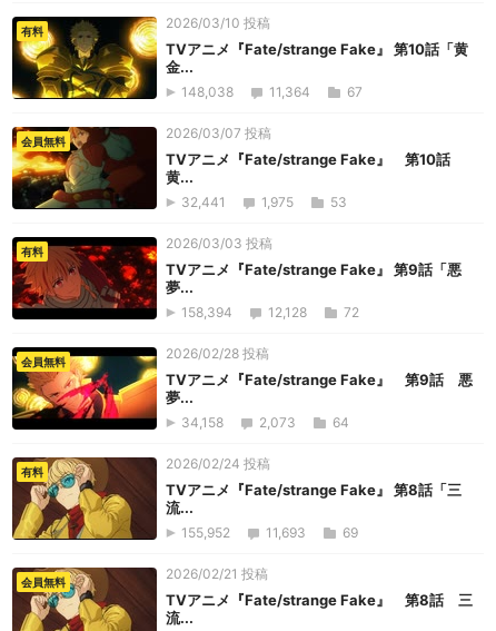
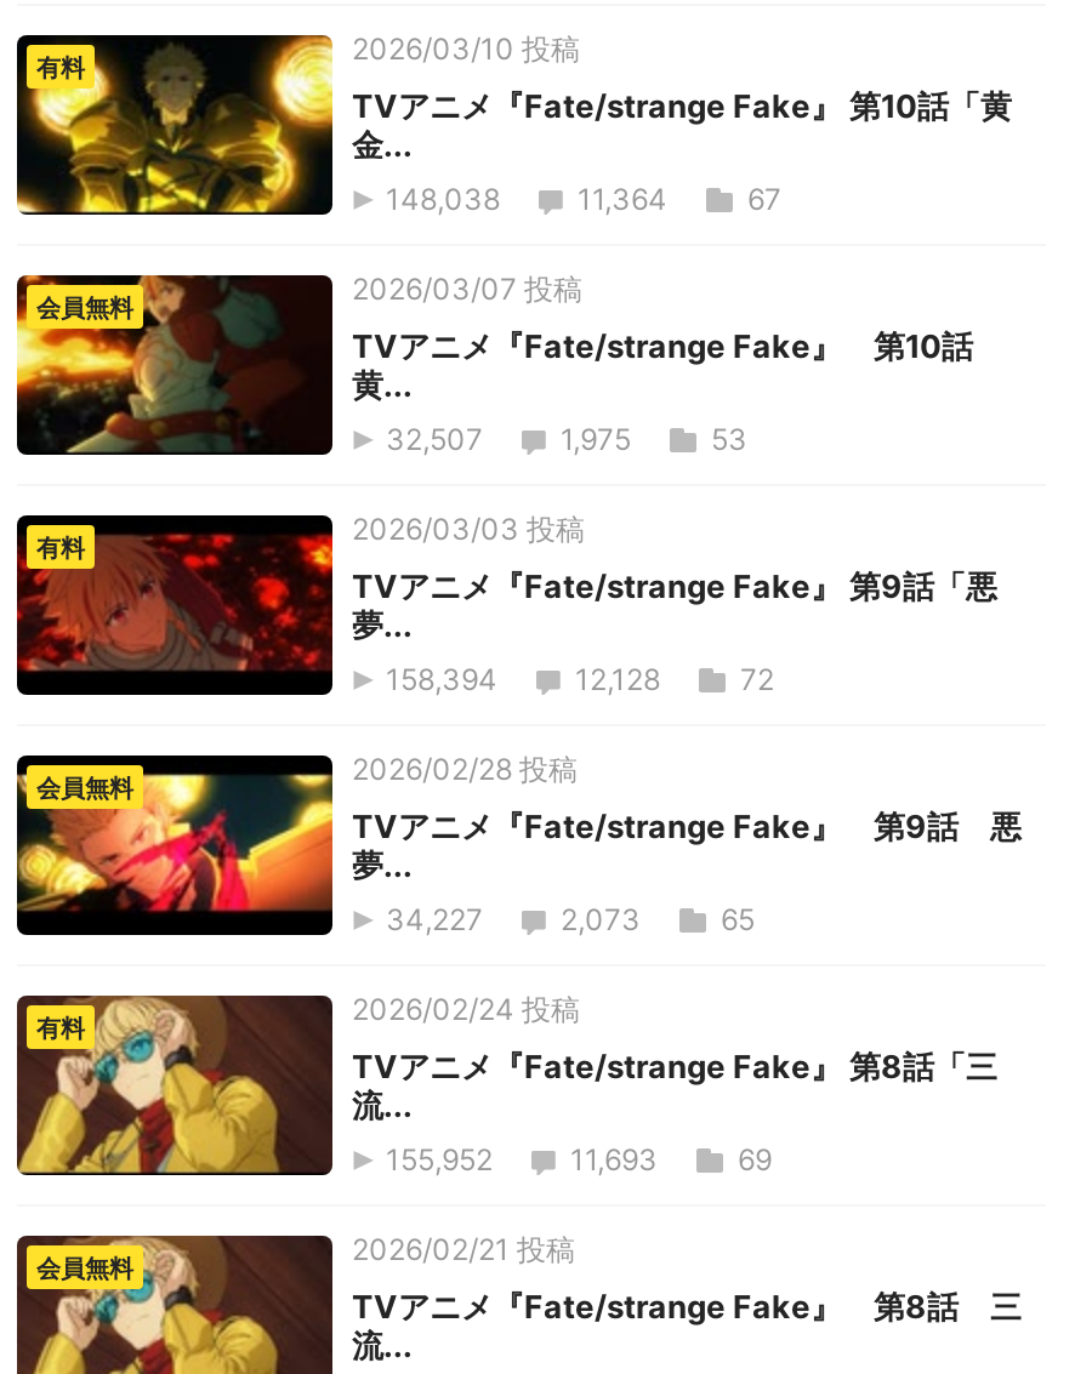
- 32,441
+ 32,507

- 34,158
+ 34,227

- 64
+ 65
